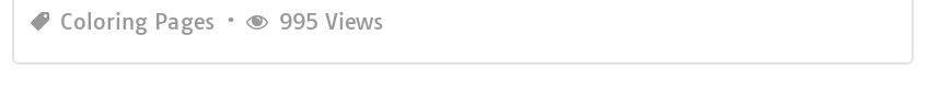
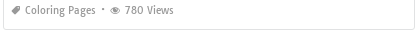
- 995 Views
+ 780 Views
